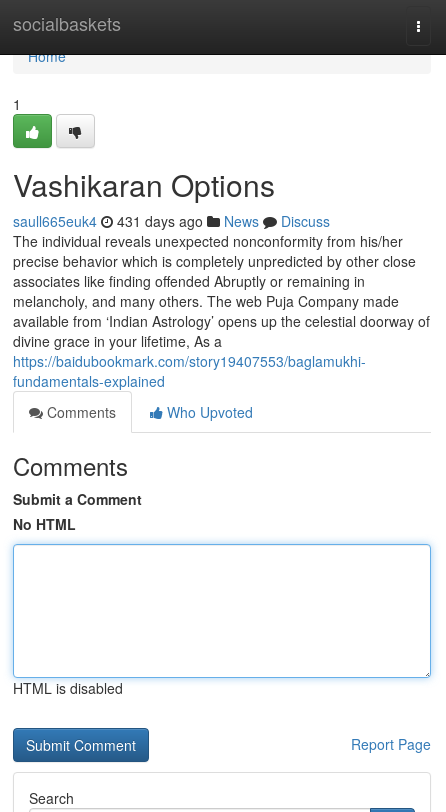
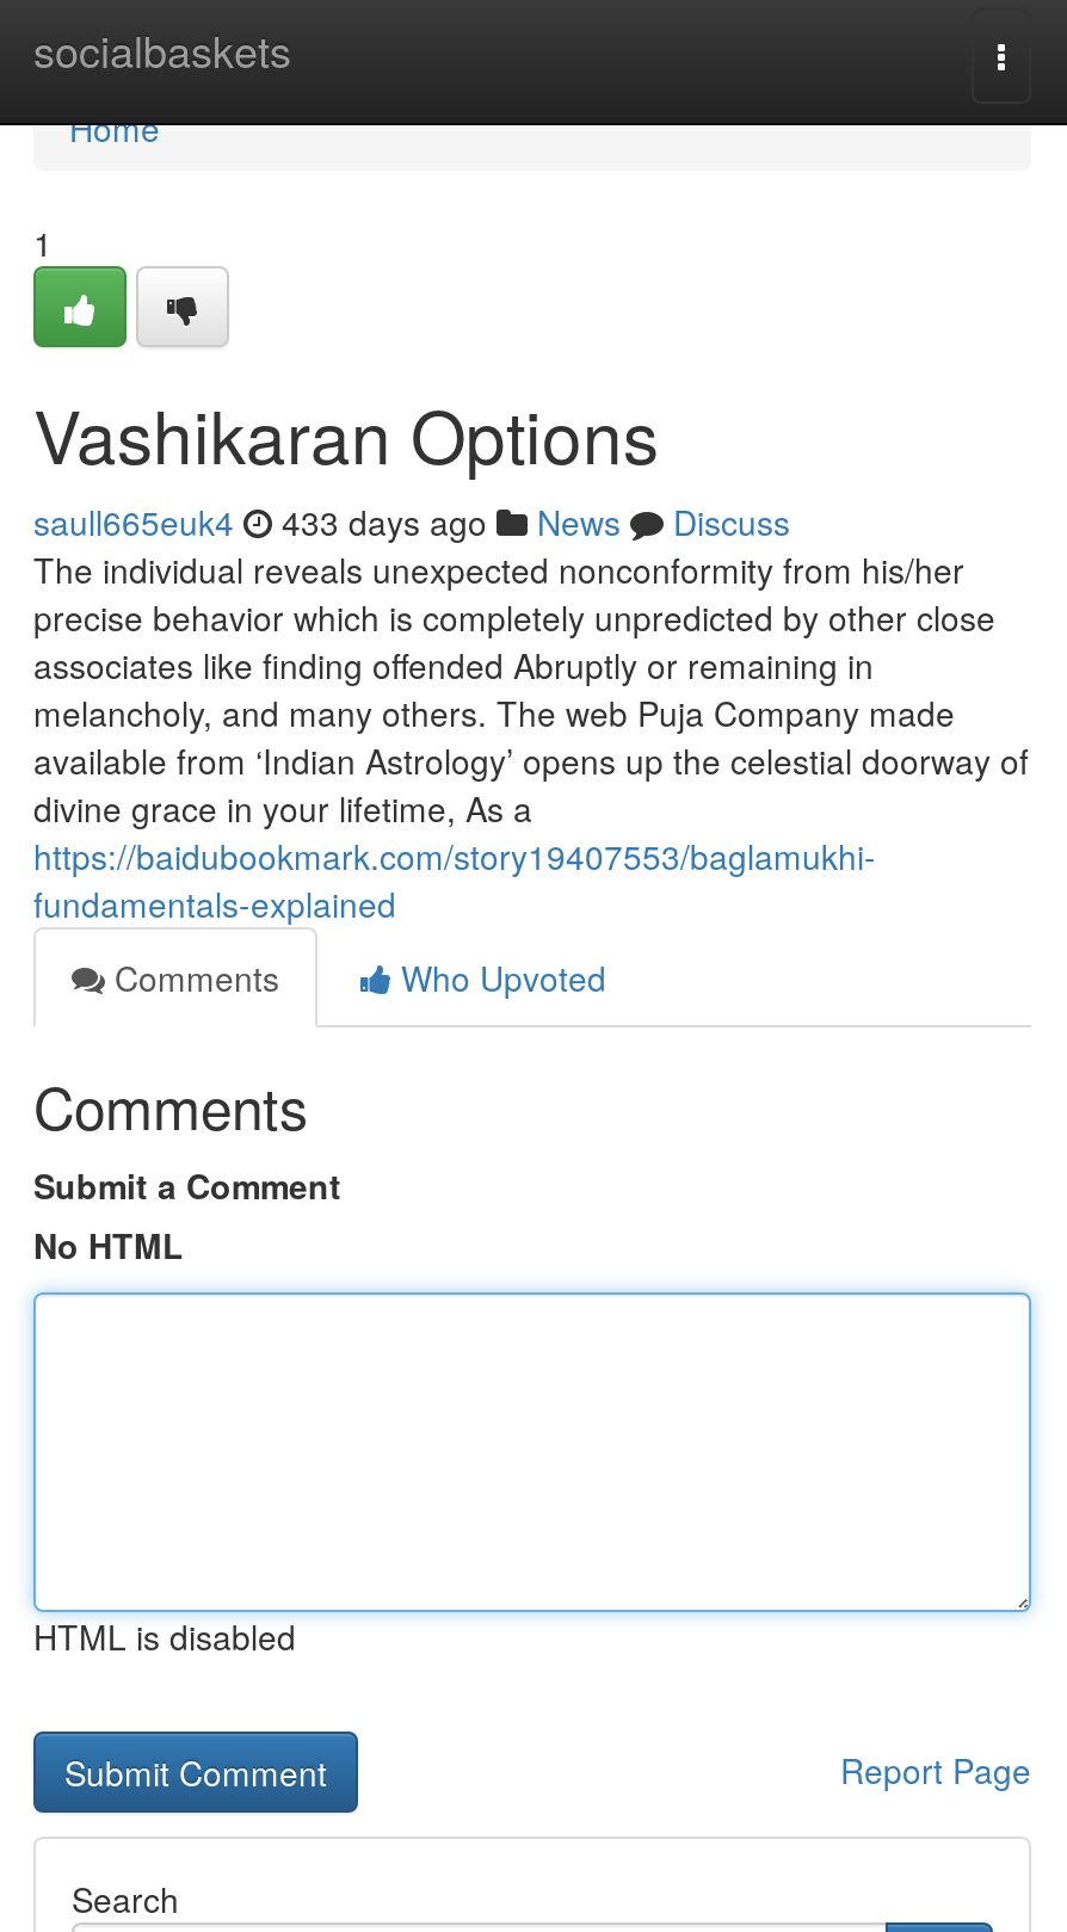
- saull665euk4 431 days ago News Discuss
+ saull665euk4 433 days ago News Discuss
